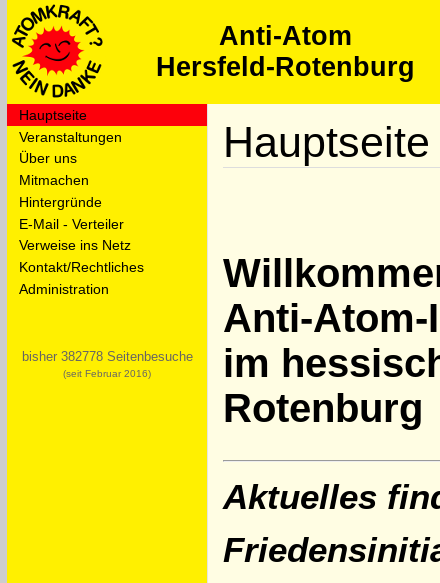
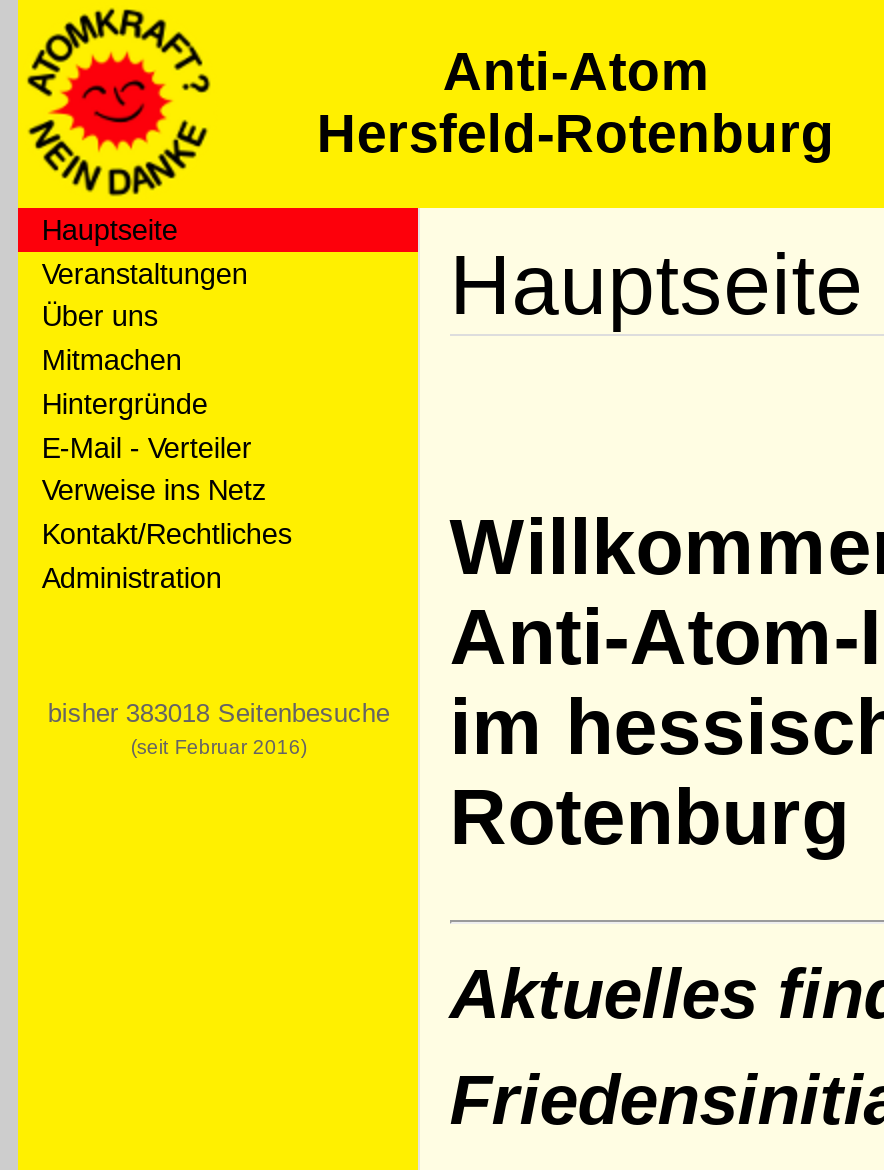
- bisher 382778 Seitenbesuche
+ bisher 383018 Seitenbesuche
